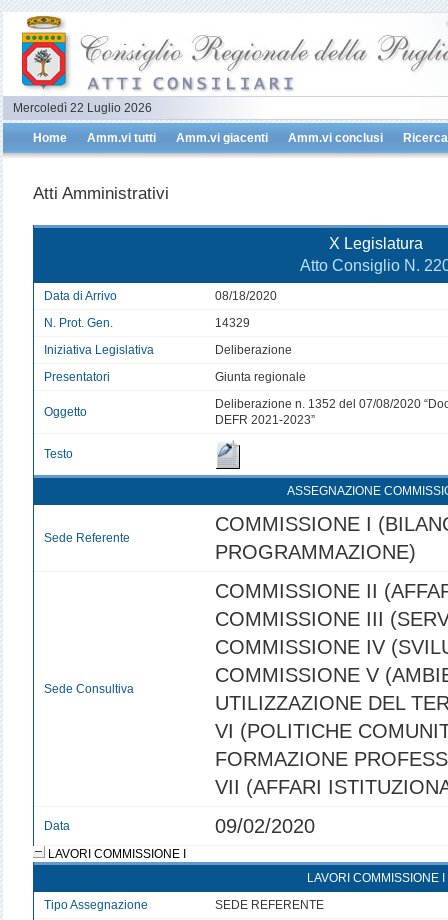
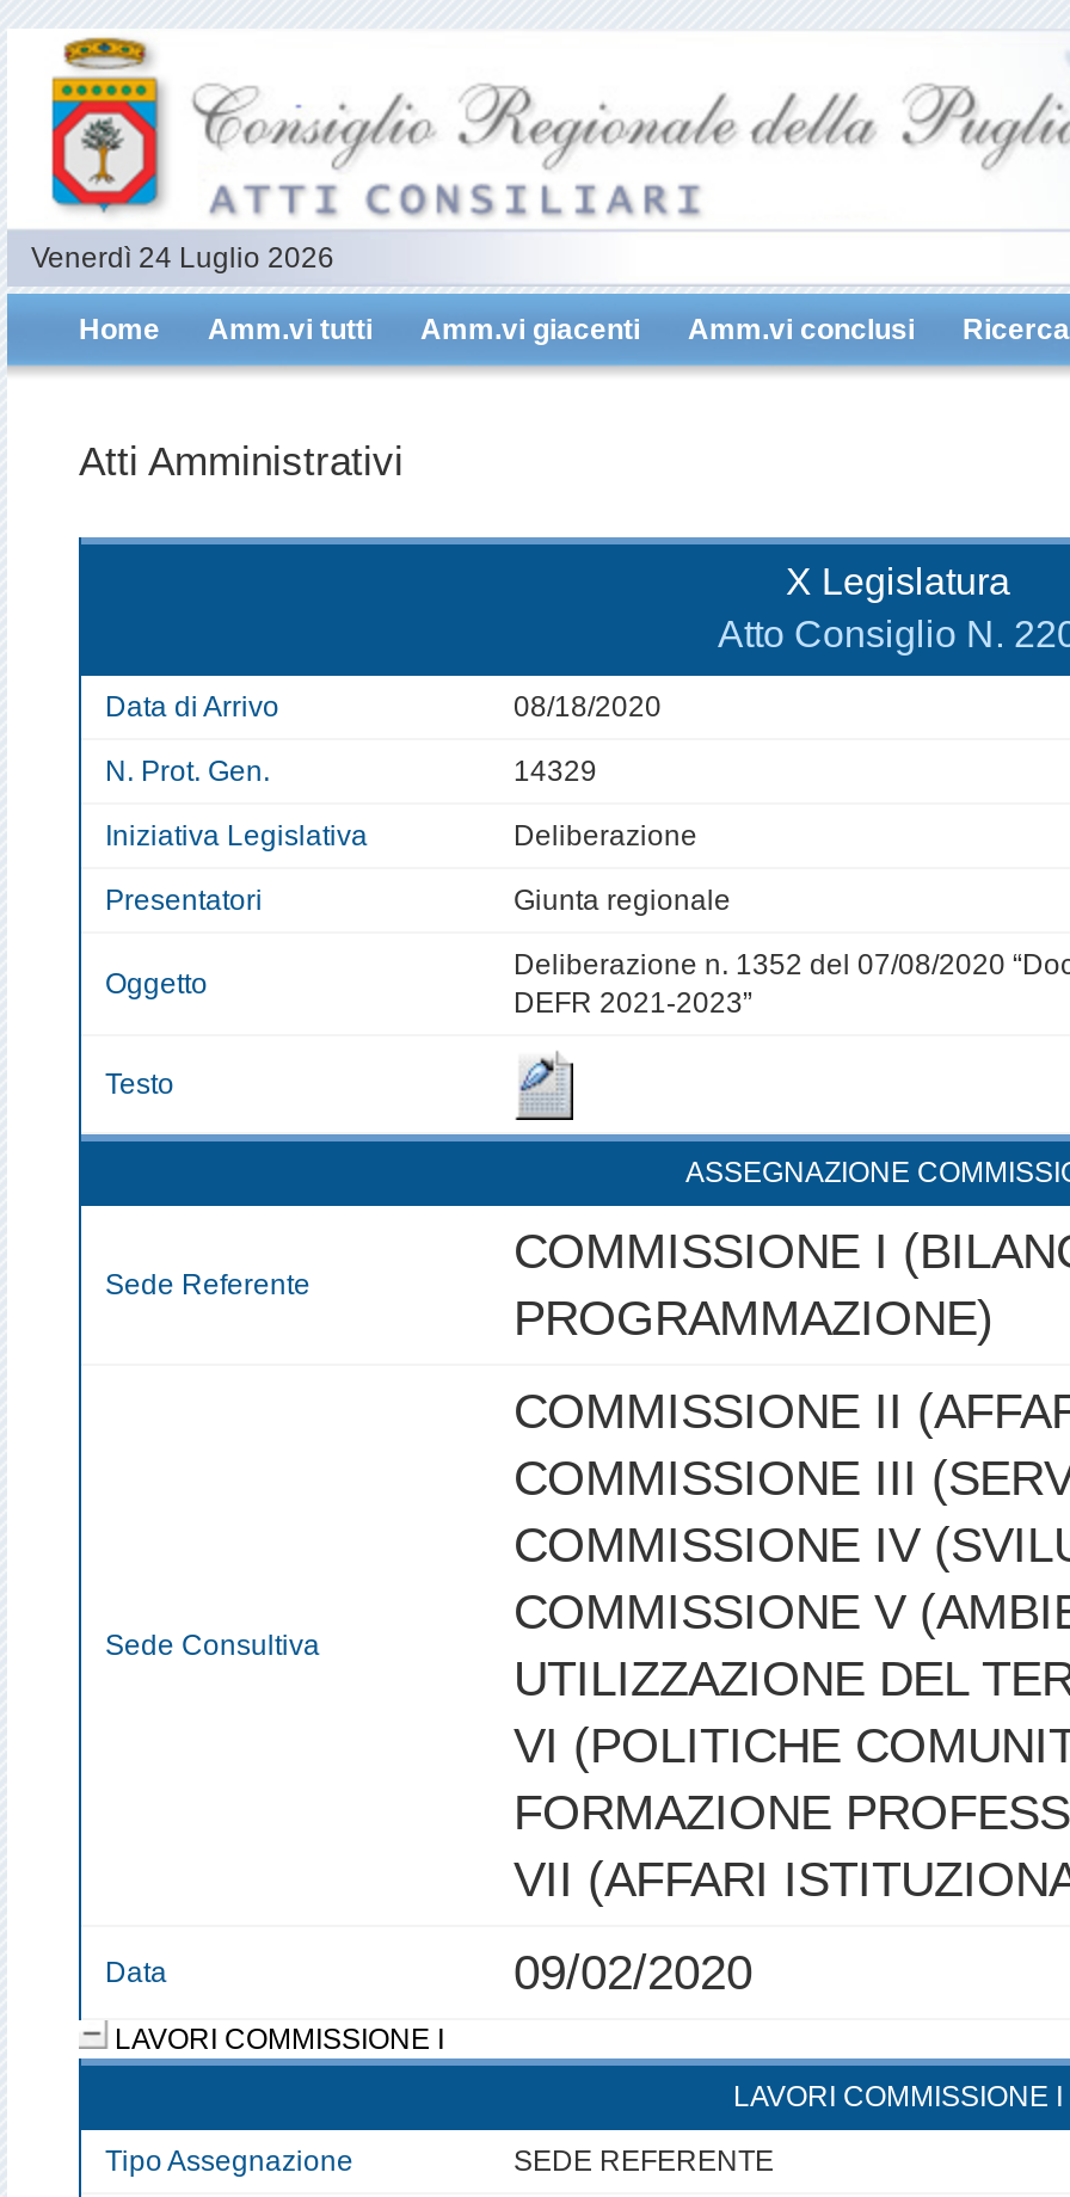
- Mercoledì 22 Luglio 2026
+ Venerdì 24 Luglio 2026
